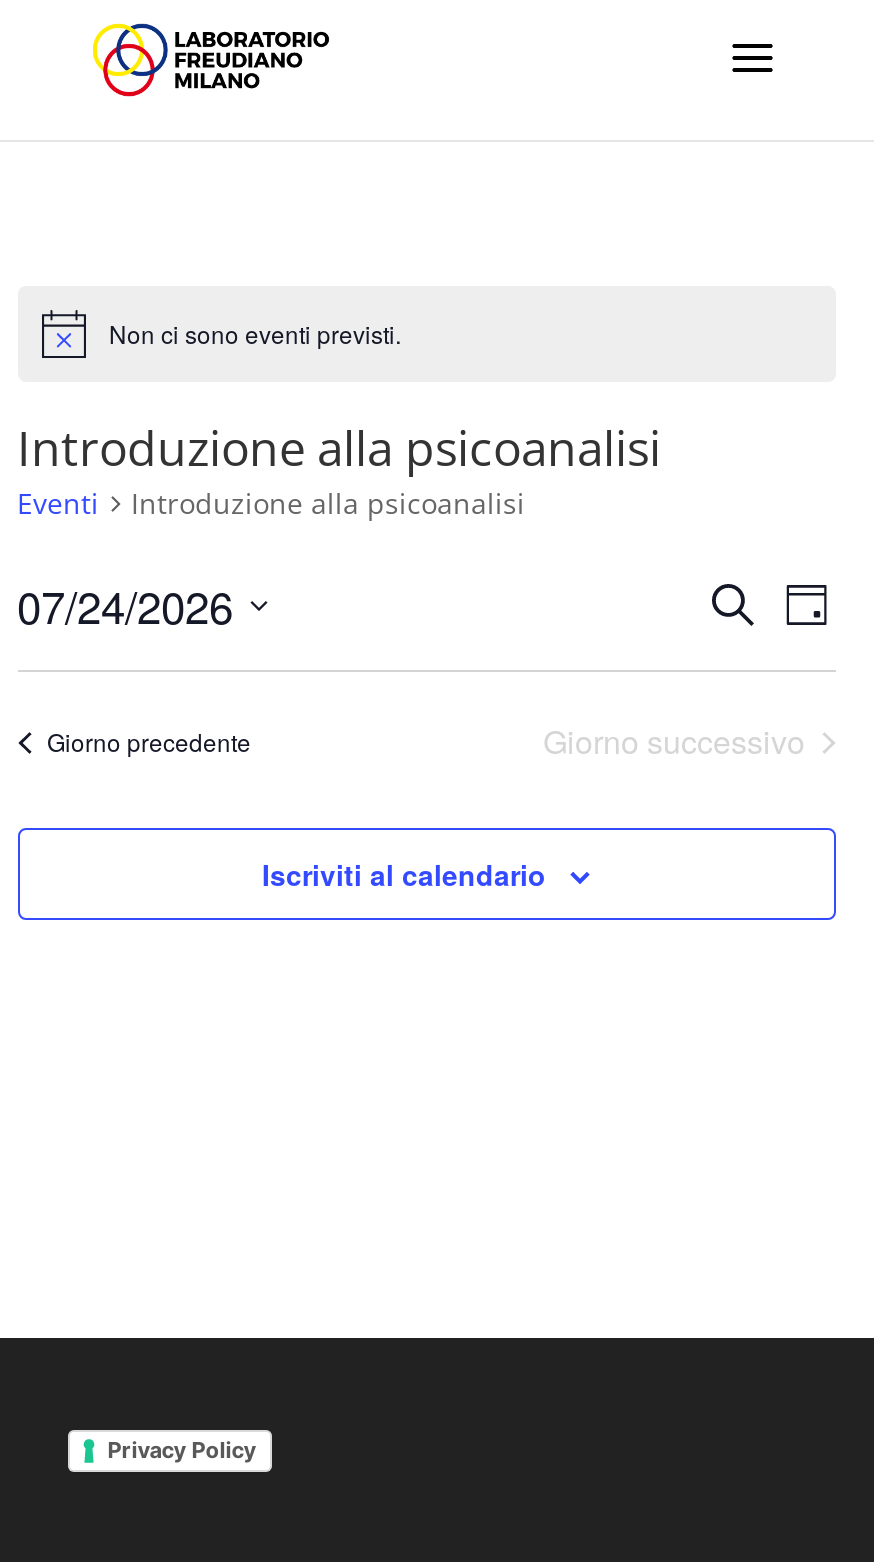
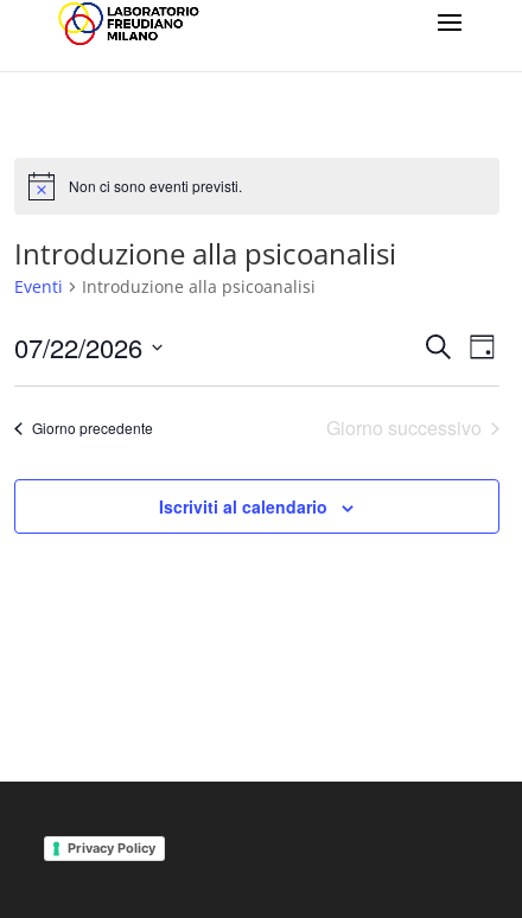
- 07/24/2026
+ 07/22/2026
